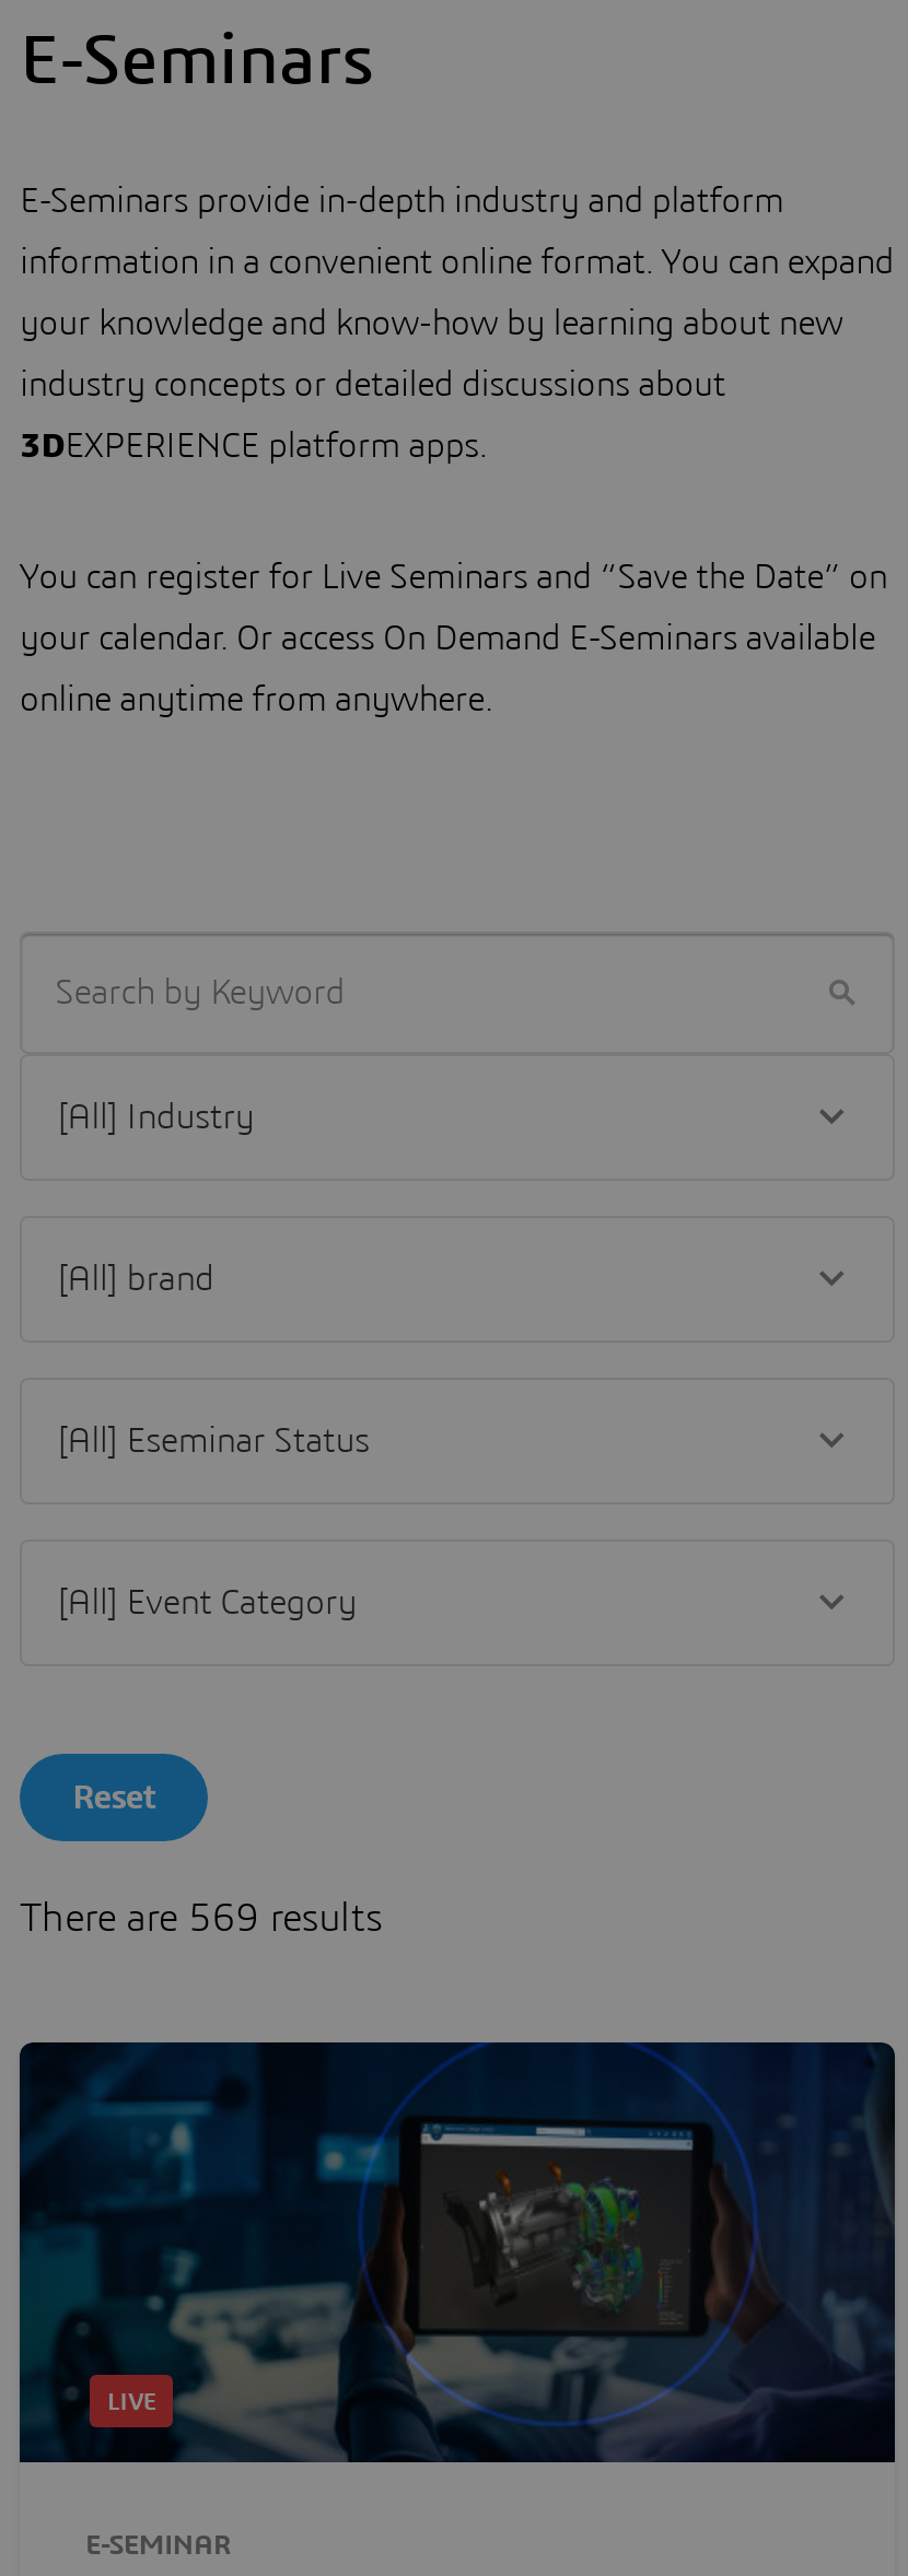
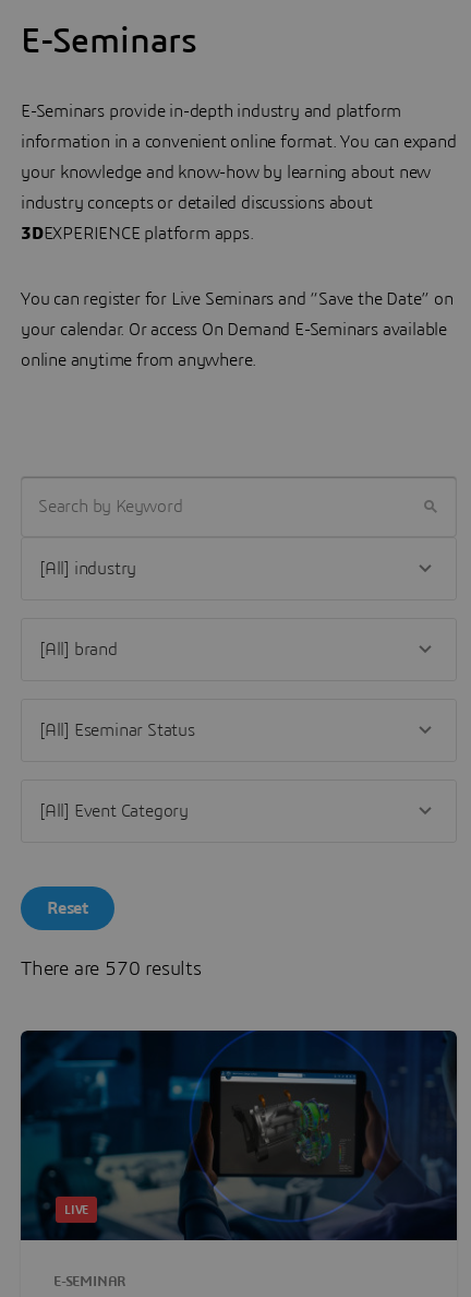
- There are 569 results
+ There are 570 results
